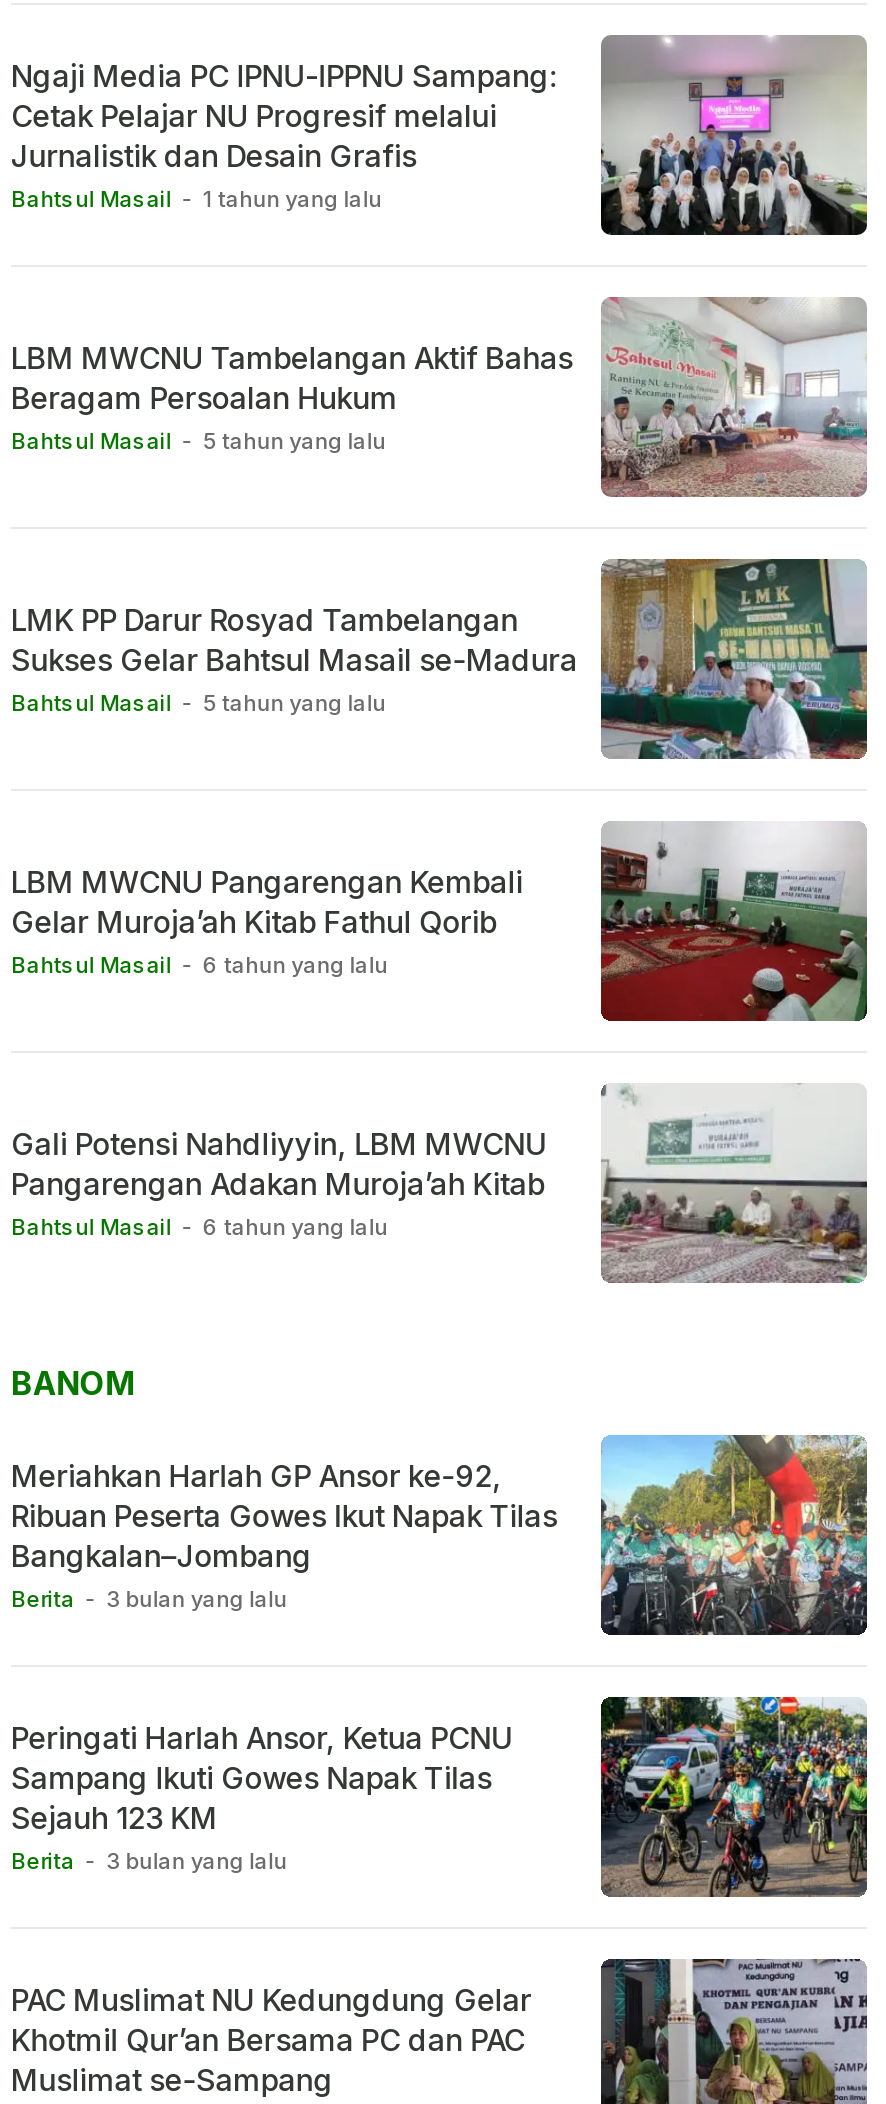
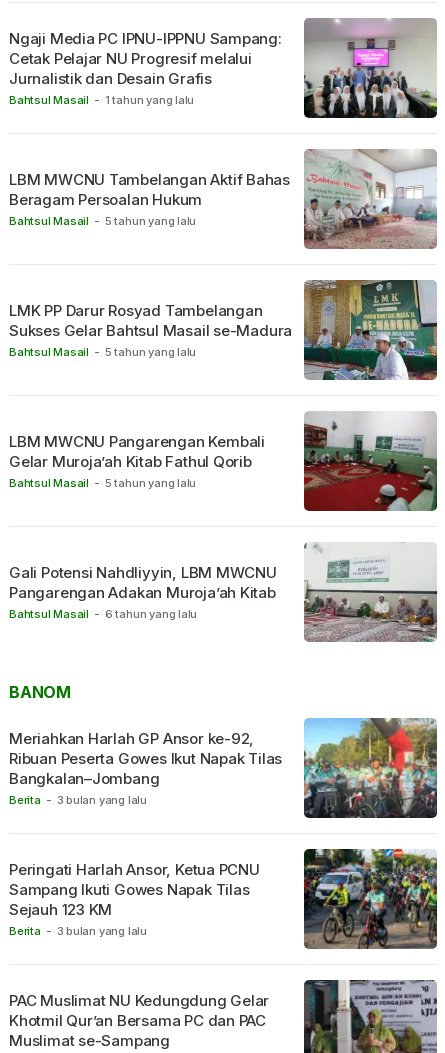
- Bahtsul Masail - 6 tahun yang lalu
+ Bahtsul Masail - 5 tahun yang lalu
